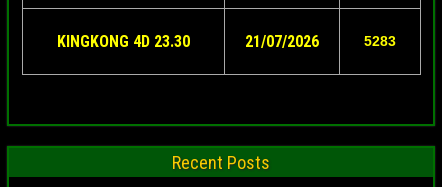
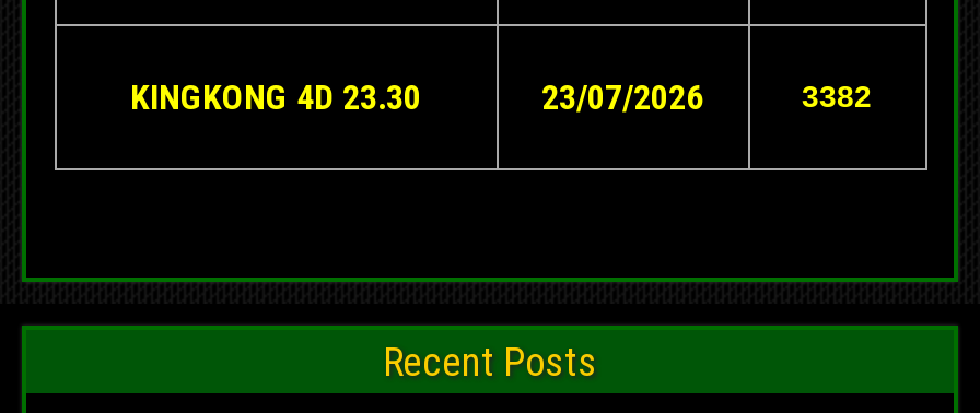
- 21/07/2026
+ 23/07/2026

- 5283
+ 3382
